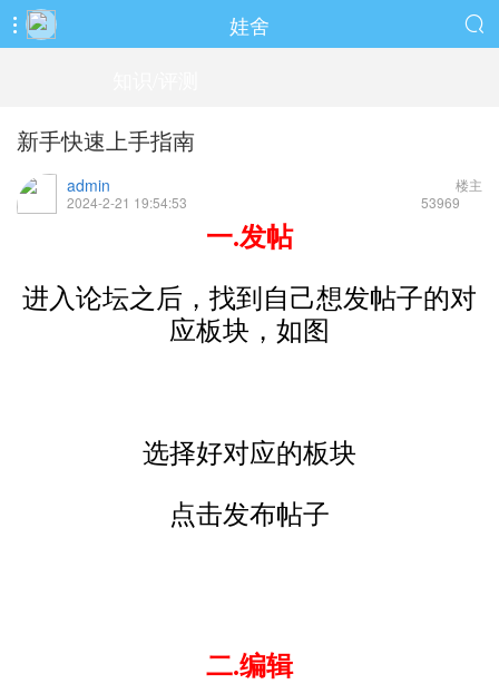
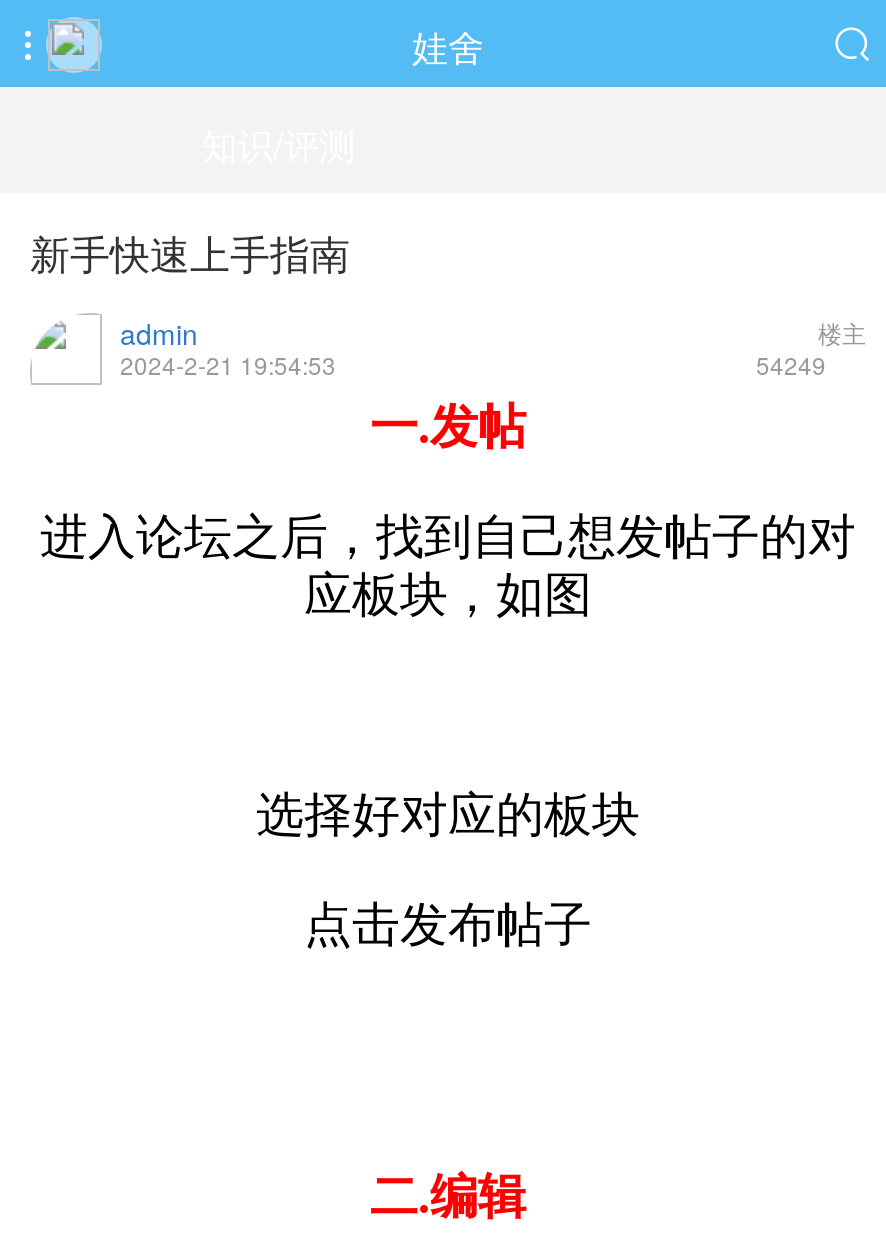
- 53969
+ 54249
